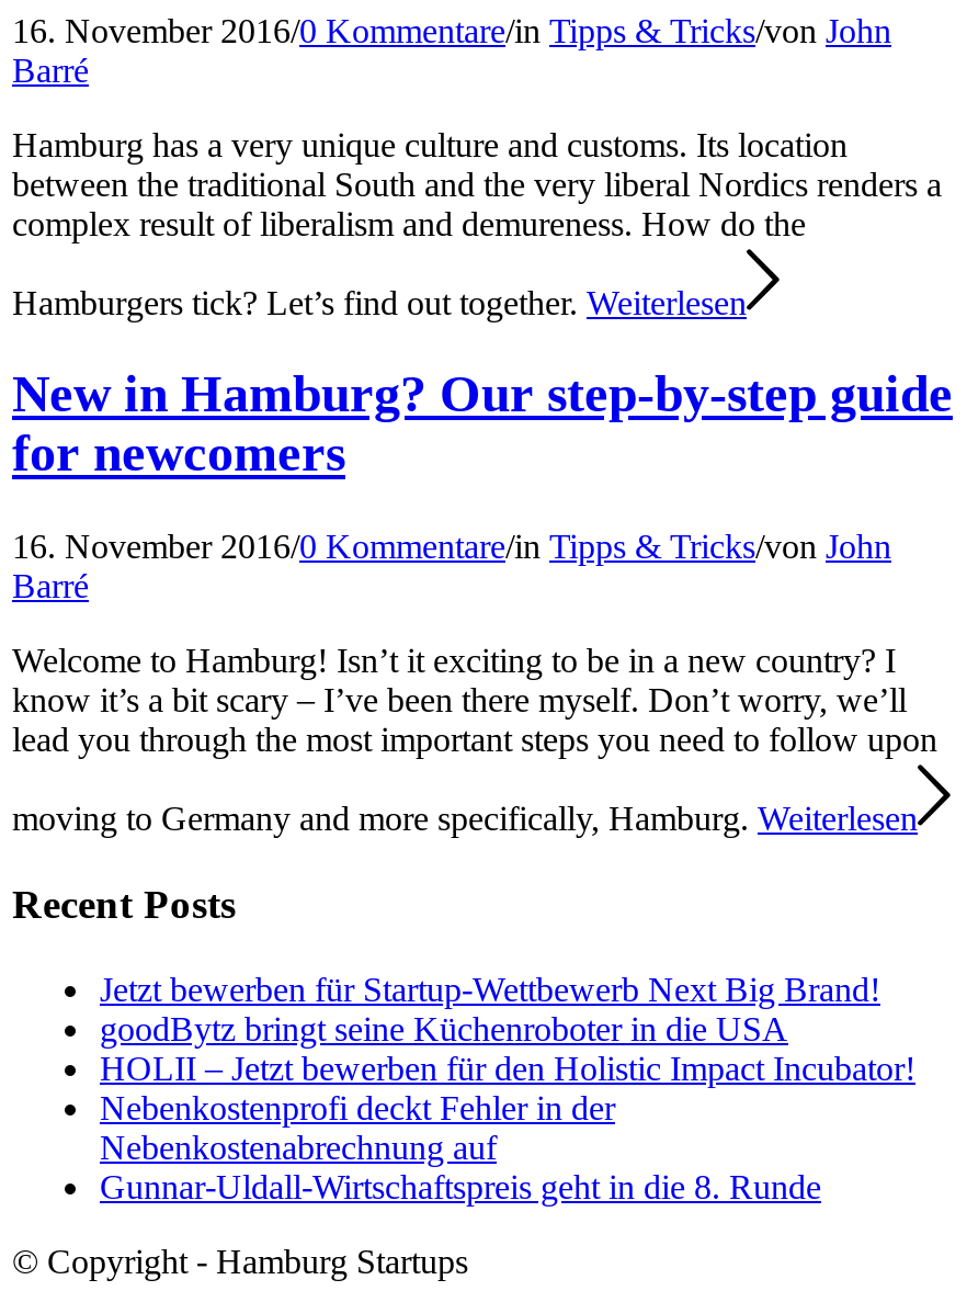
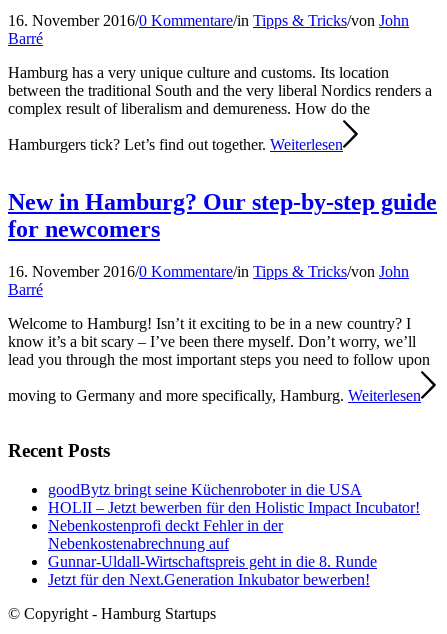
- Jetzt bewerben für Startup-Wettbewerb Next Big Brand!

+ Jetzt für den Next.Generation Inkubator bewerben!
